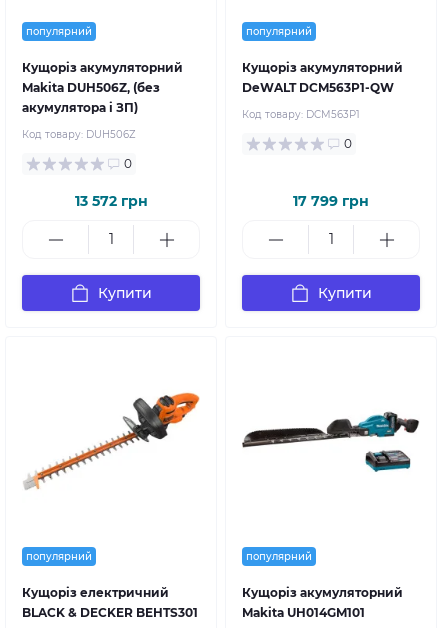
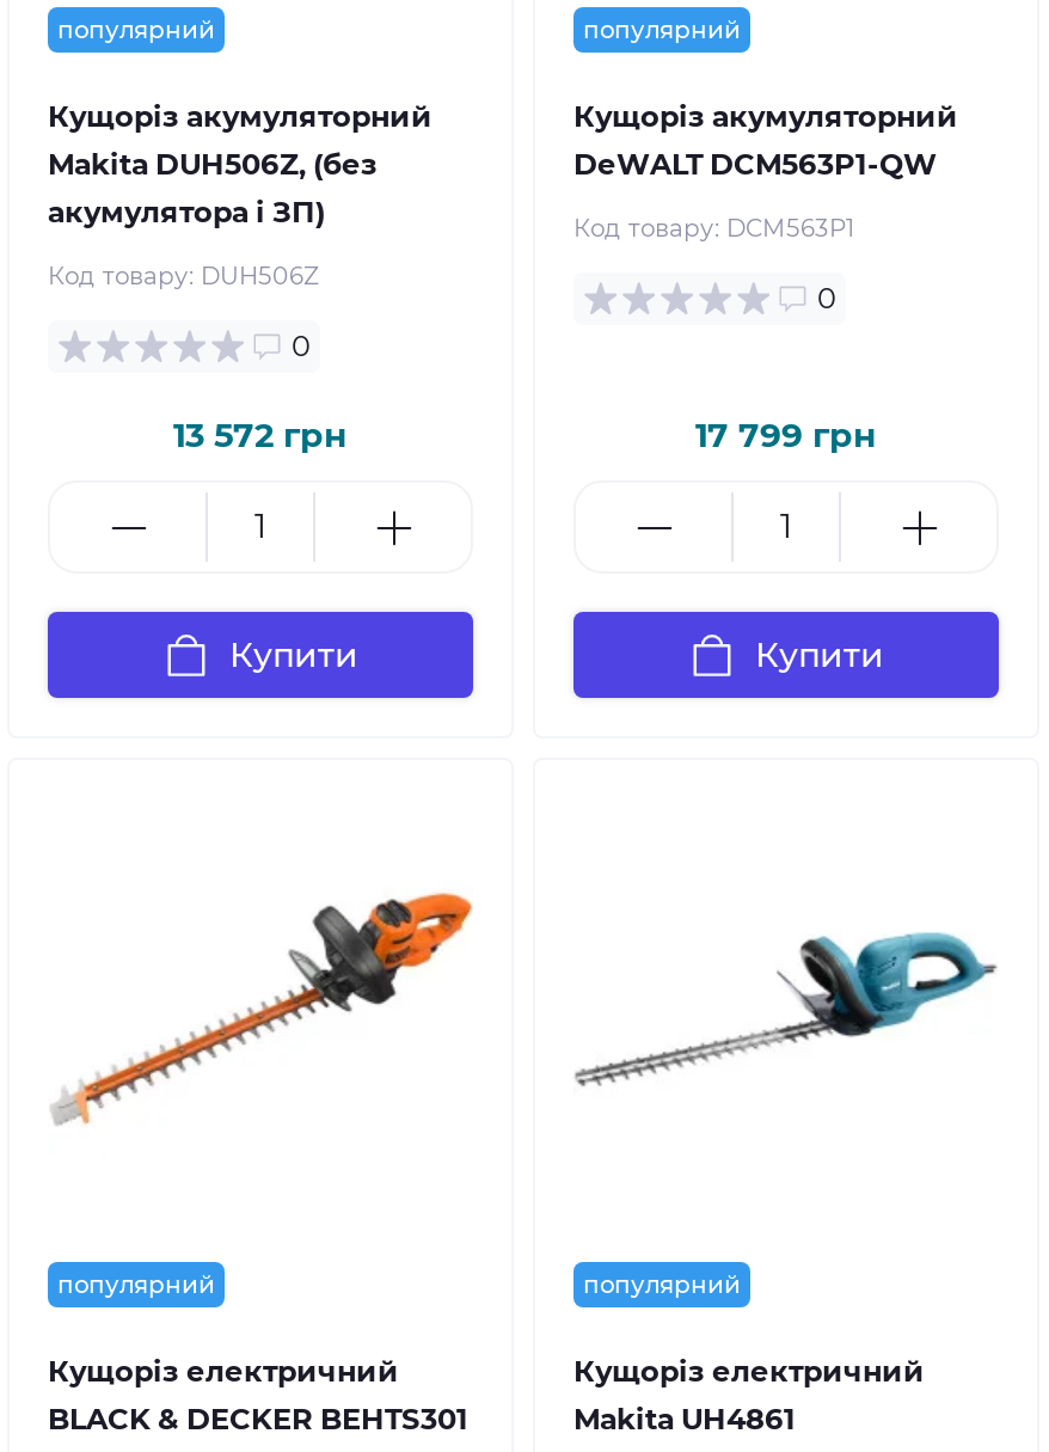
- [image]
+ [image]

- Кущоріз акумуляторний
+ Кущоріз електричний

- Makita UH014GM101
+ Makita UH4861
